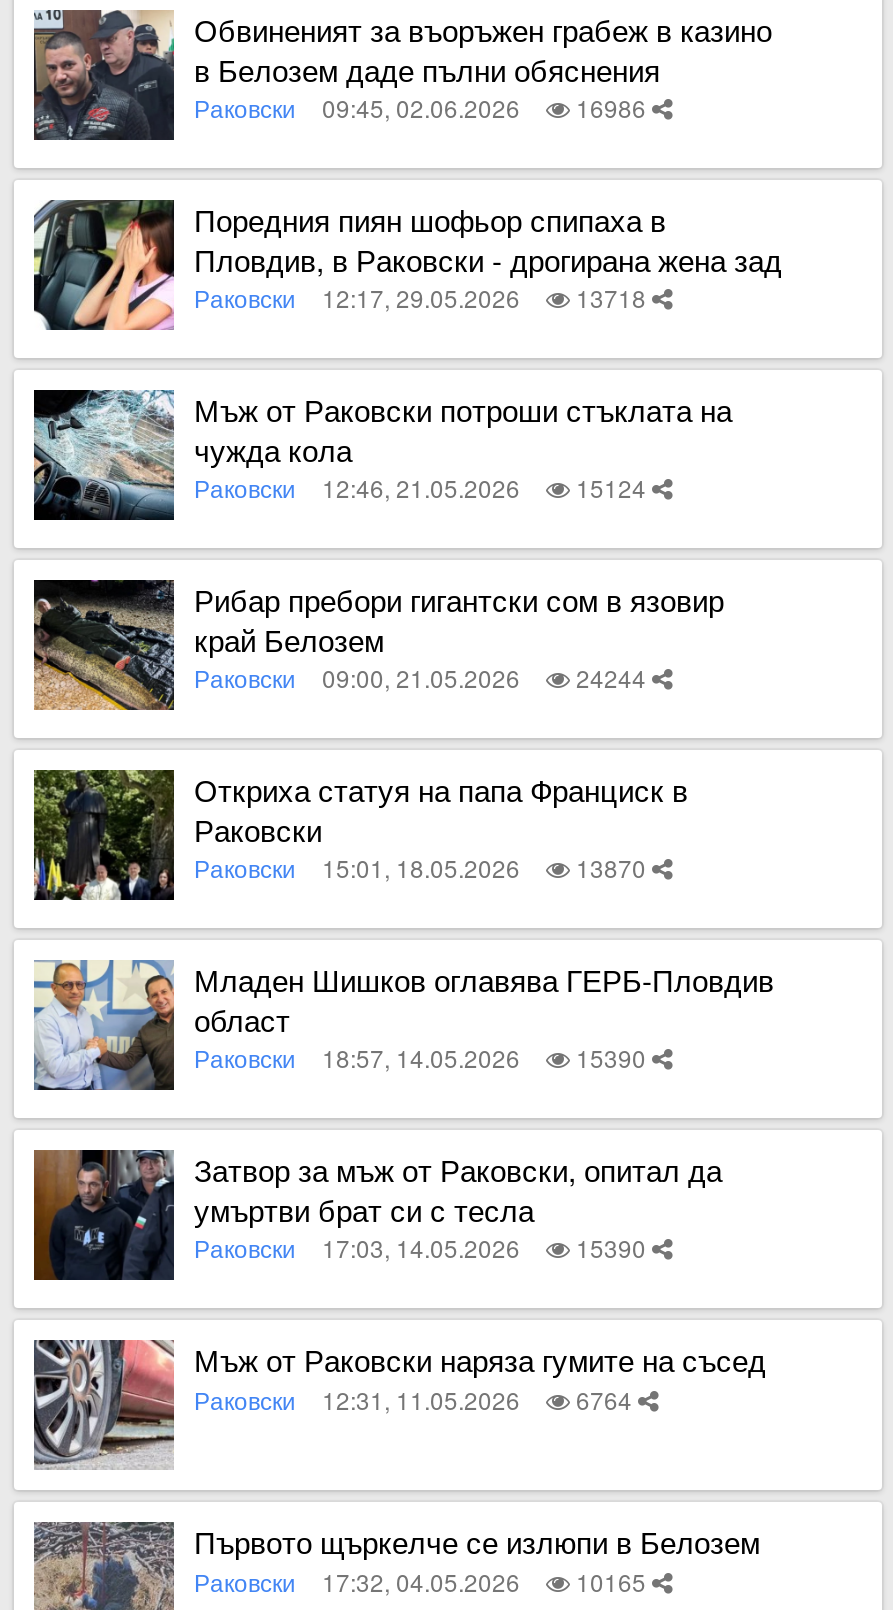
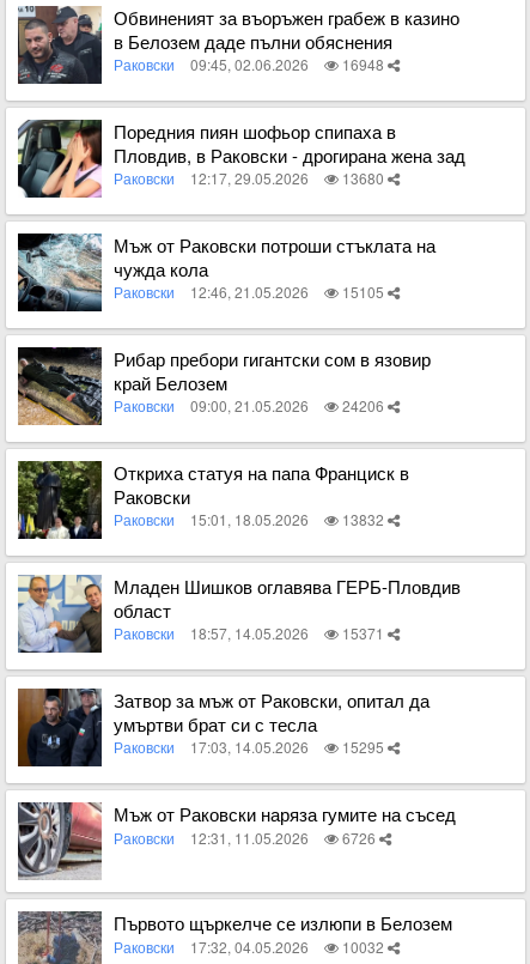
- Раковски 09:45, 02.06.2026 16986
+ Раковски 09:45, 02.06.2026 16948

- 13718
+ 13680

- Раковски 12:46, 21.05.2026 15124
+ Раковски 12:46, 21.05.2026 15105

- Раковски 09:00, 21.05.2026 24244
+ Раковски 09:00, 21.05.2026 24206

- Раковски 15:01, 18.05.2026 13870
+ Раковски 15:01, 18.05.2026 13832

- Раковски 18:57, 14.05.2026 15390
+ Раковски 18:57, 14.05.2026 15371

- Раковски 17:03, 14.05.2026 15390
+ Раковски 17:03, 14.05.2026 15295

- Раковски 12:31, 11.05.2026 6764
+ Раковски 12:31, 11.05.2026 6726

- Раковски 17:32, 04.05.2026 10165
+ Раковски 17:32, 04.05.2026 10032
